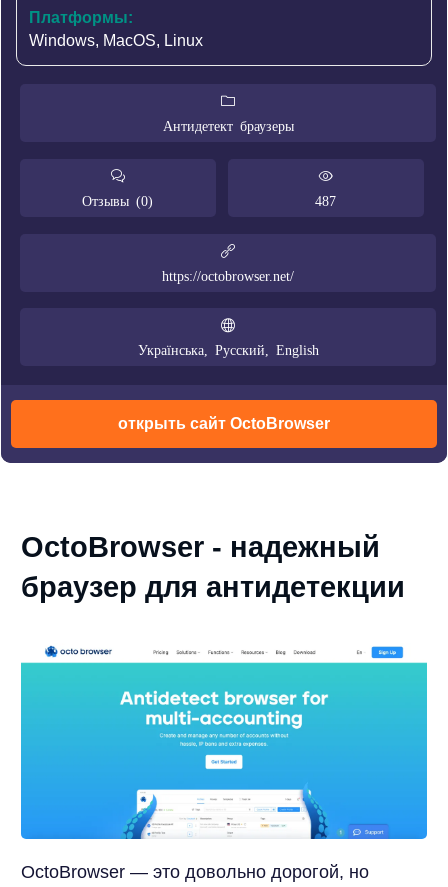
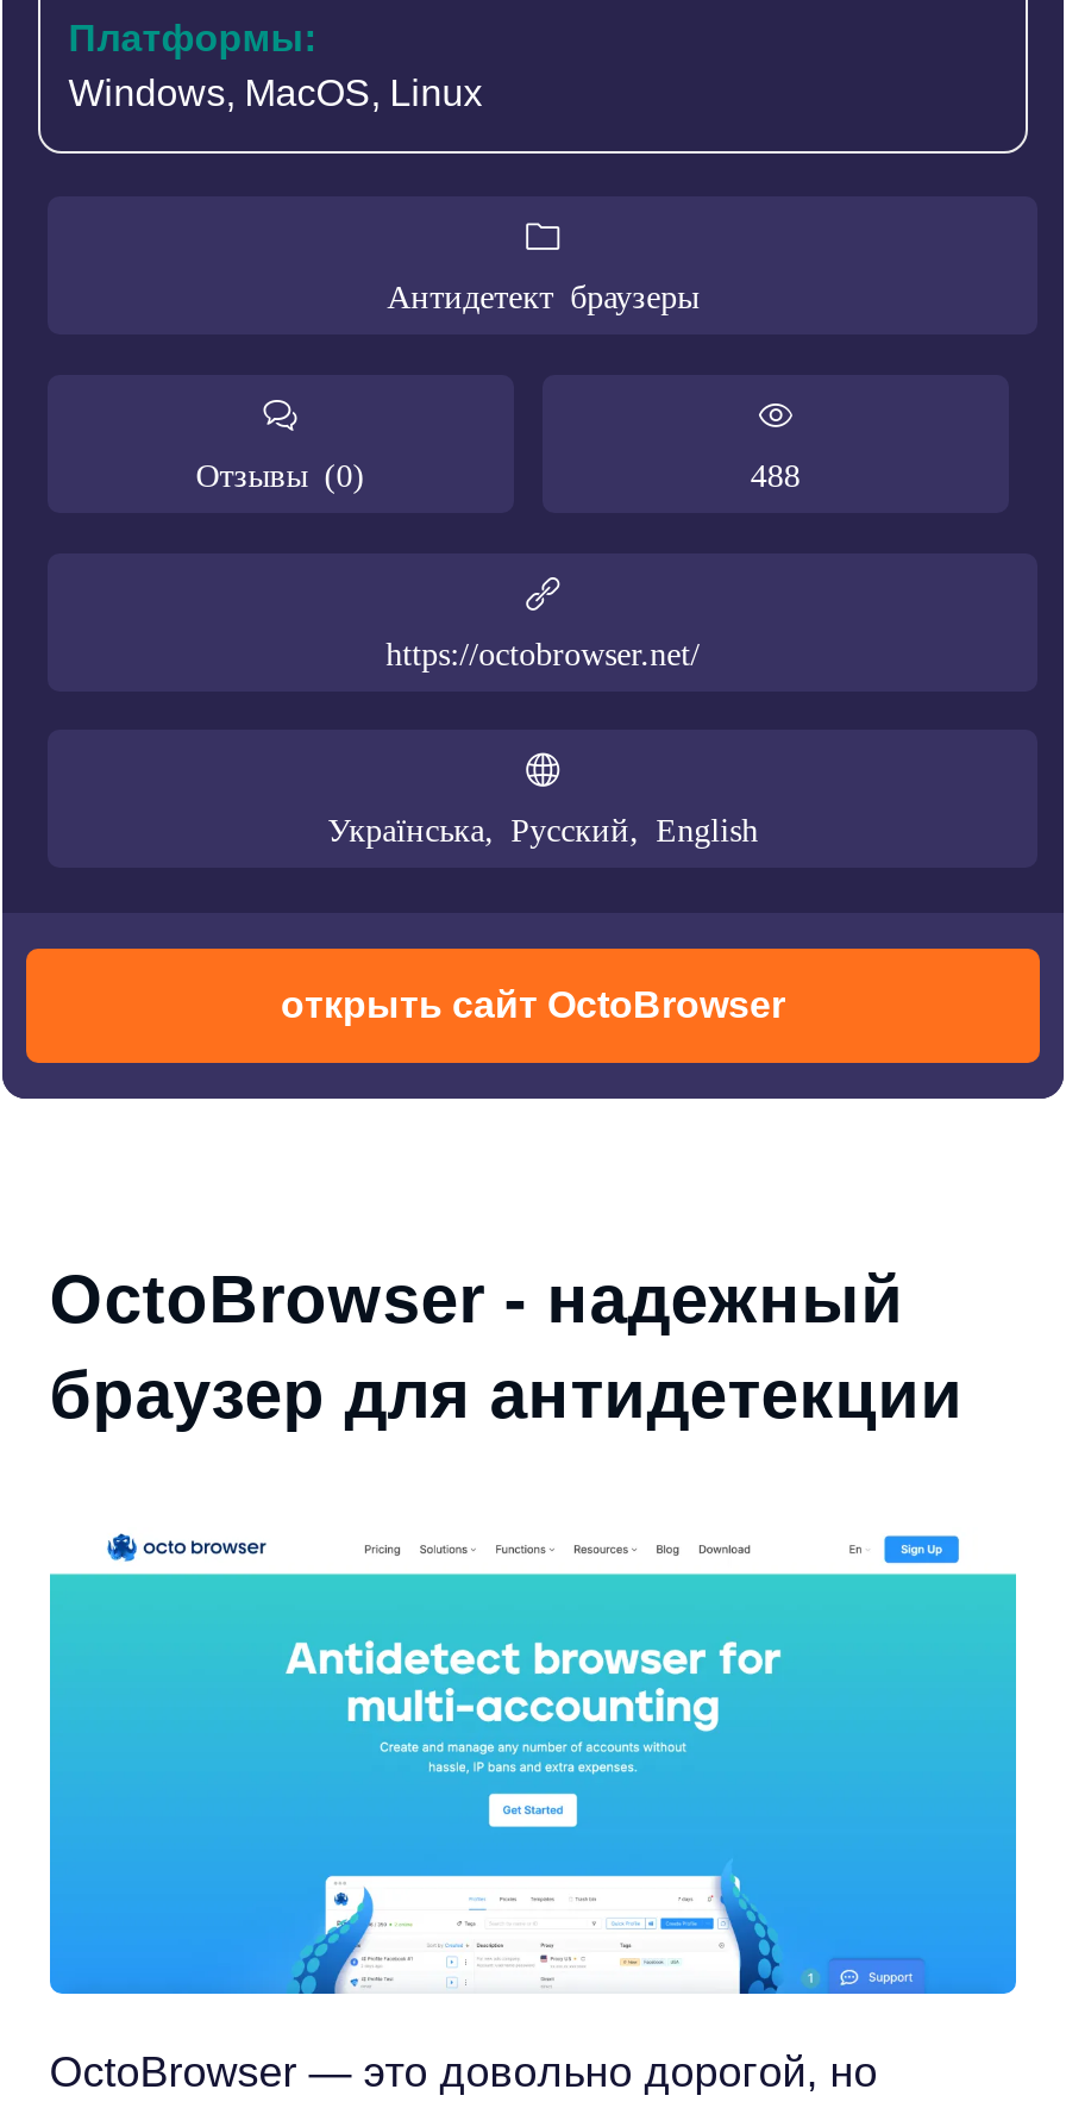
- 487
+ 488
